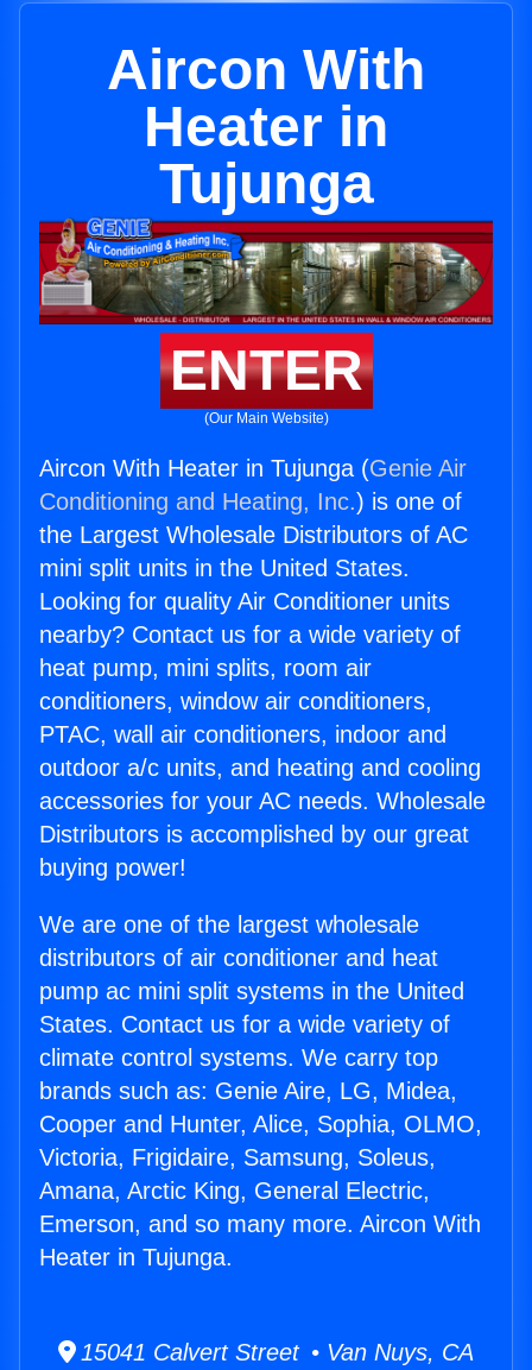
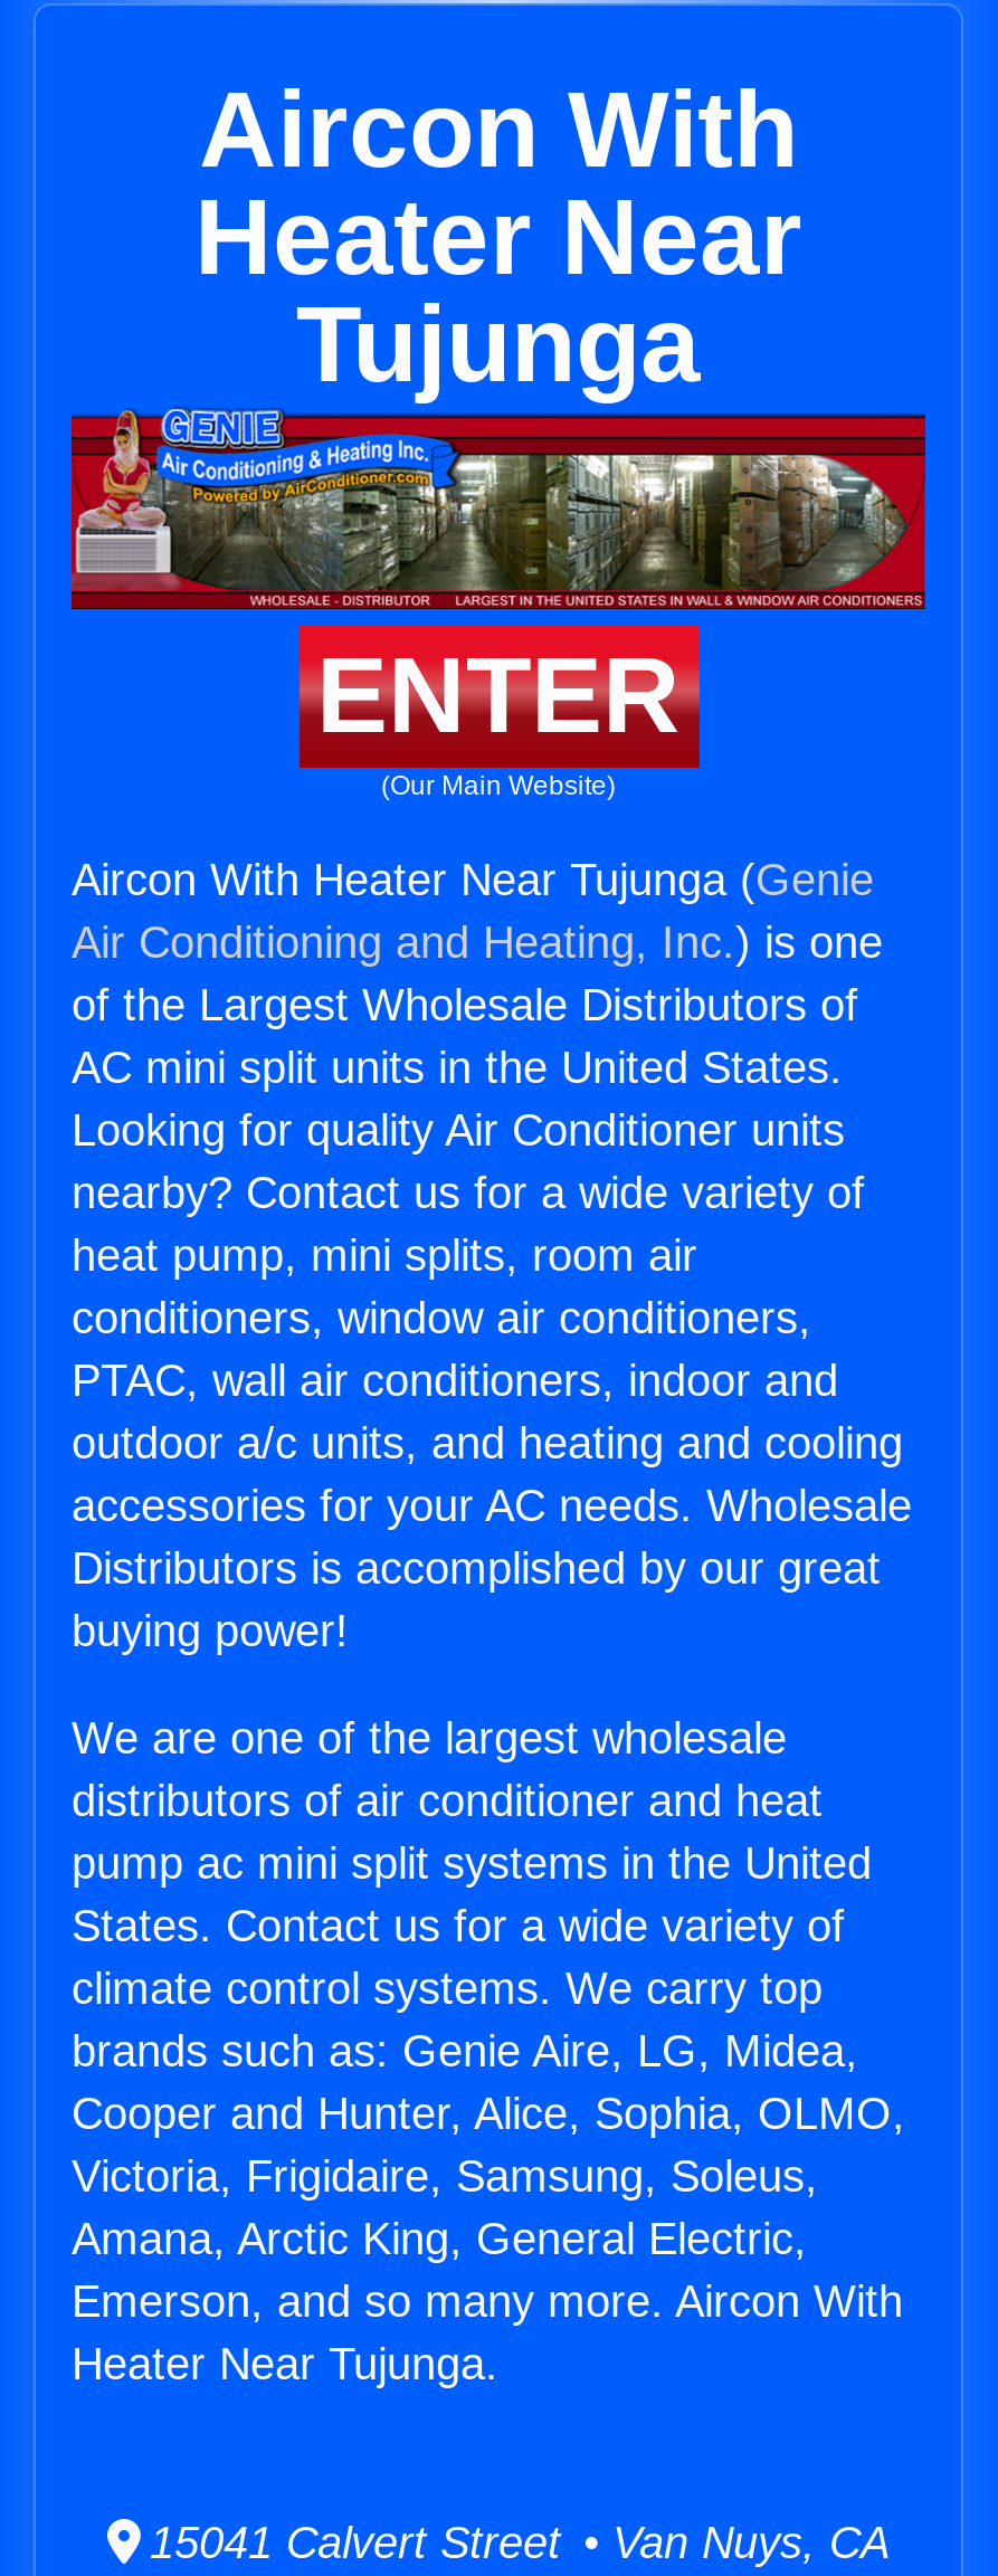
- Heater in
+ Heater Near

- Aircon With Heater in Tujunga (Genie Air
- Conditioning and Heating, Inc.) is one of
- the Largest Wholesale Distributors of AC
- mini split units in the United States.
+ Aircon With Heater Near Tujunga (Genie
+ Air Conditioning and Heating, Inc.) is one
+ of the Largest Wholesale Distributors of
+ AC mini split units in the United States.

- Heater in Tujunga.
+ Heater Near Tujunga.
